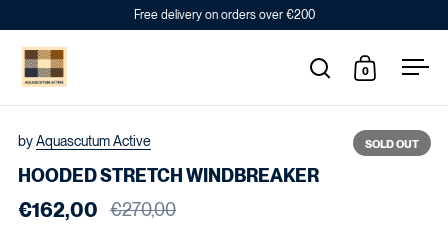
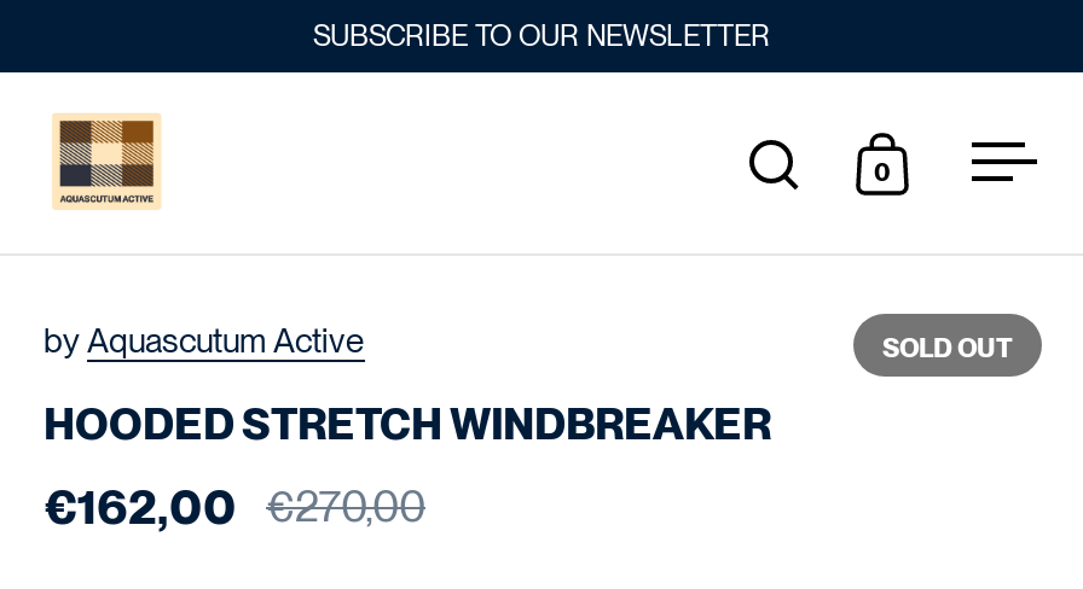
- Free delivery on orders over €200
+ SUBSCRIBE TO OUR NEWSLETTER
